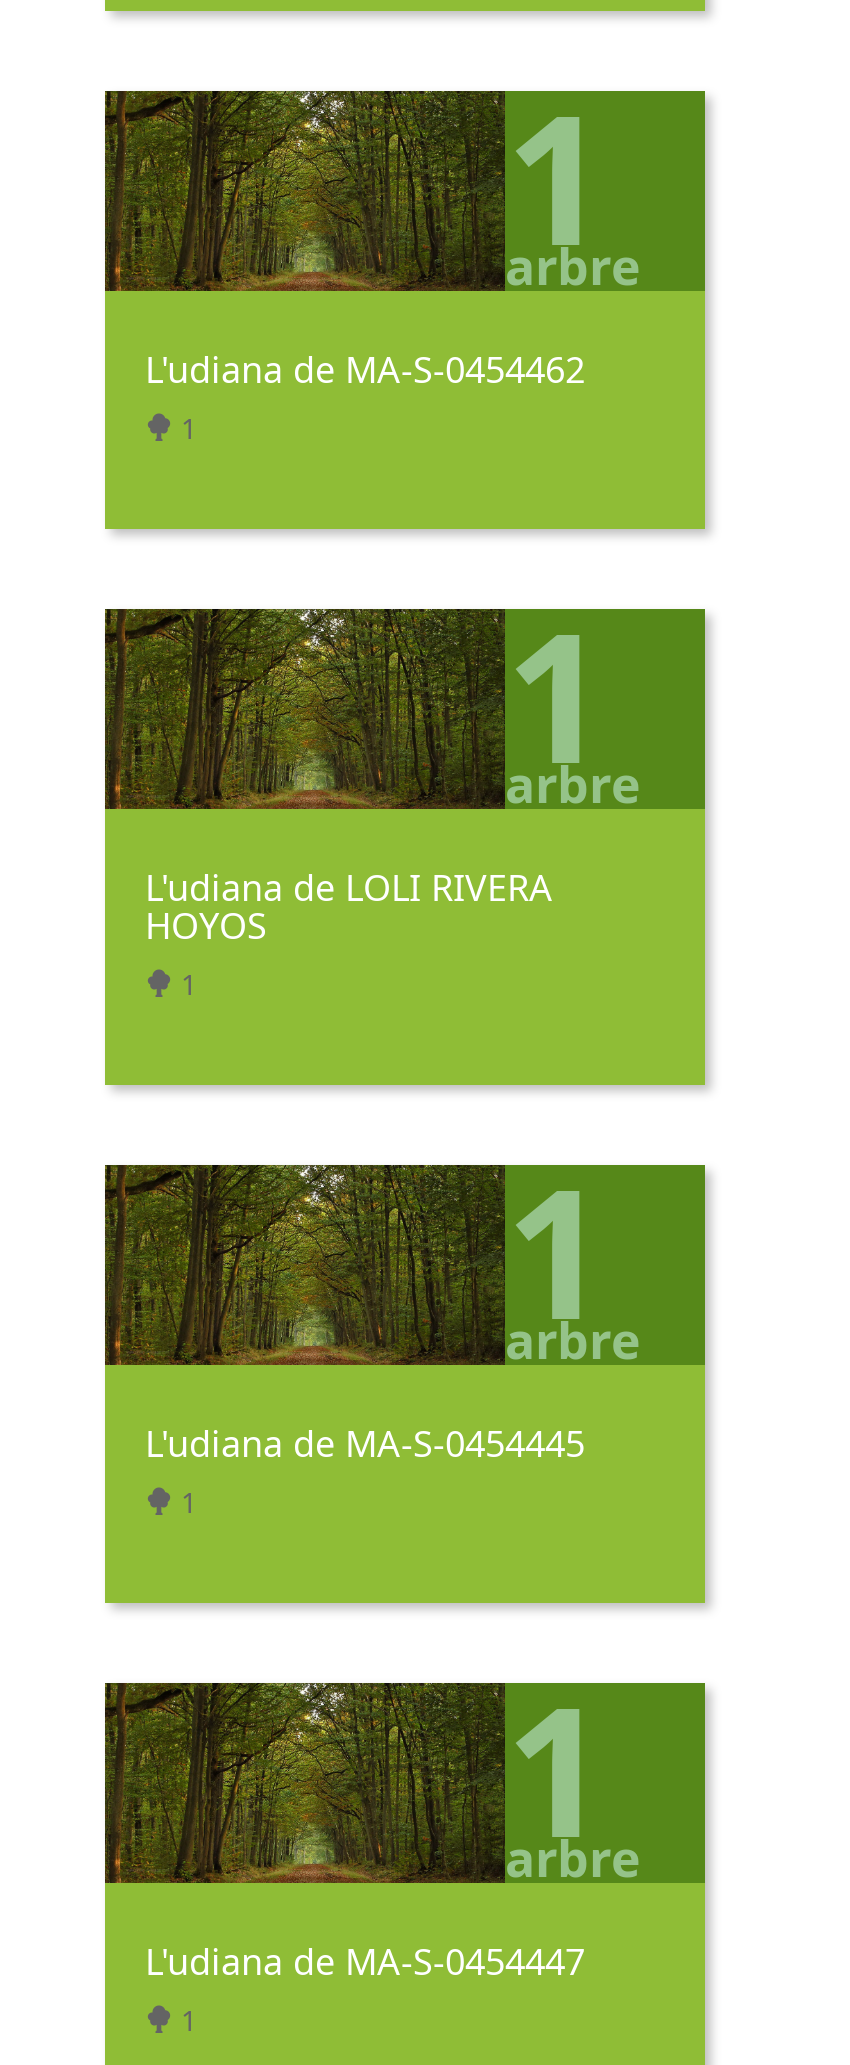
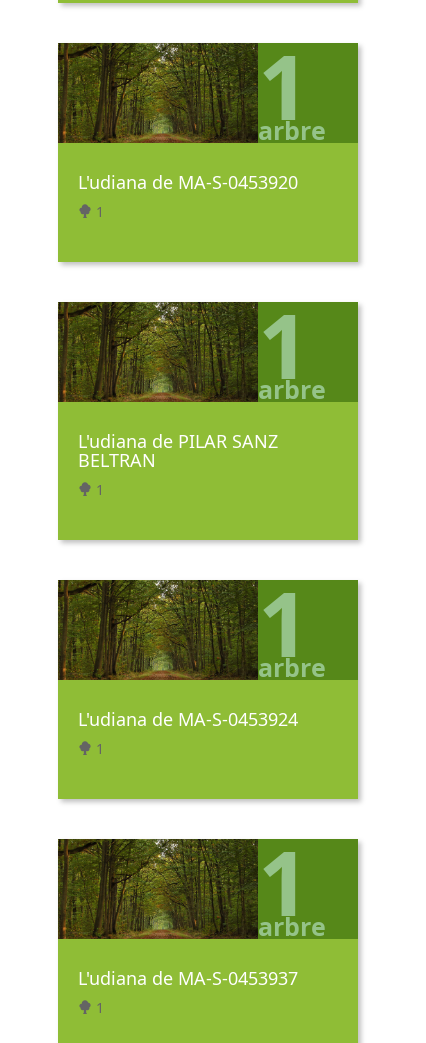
- L'udiana de MA-S-0454462
+ L'udiana de MA-S-0453920

- L'udiana de LOLI RIVERA
- HOYOS
+ L'udiana de PILAR SANZ
+ BELTRAN

- L'udiana de MA-S-0454445
+ L'udiana de MA-S-0453924

- L'udiana de MA-S-0454447
+ L'udiana de MA-S-0453937
